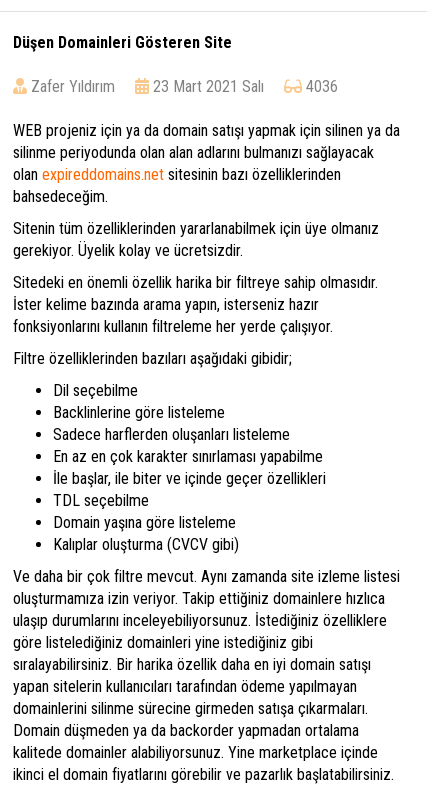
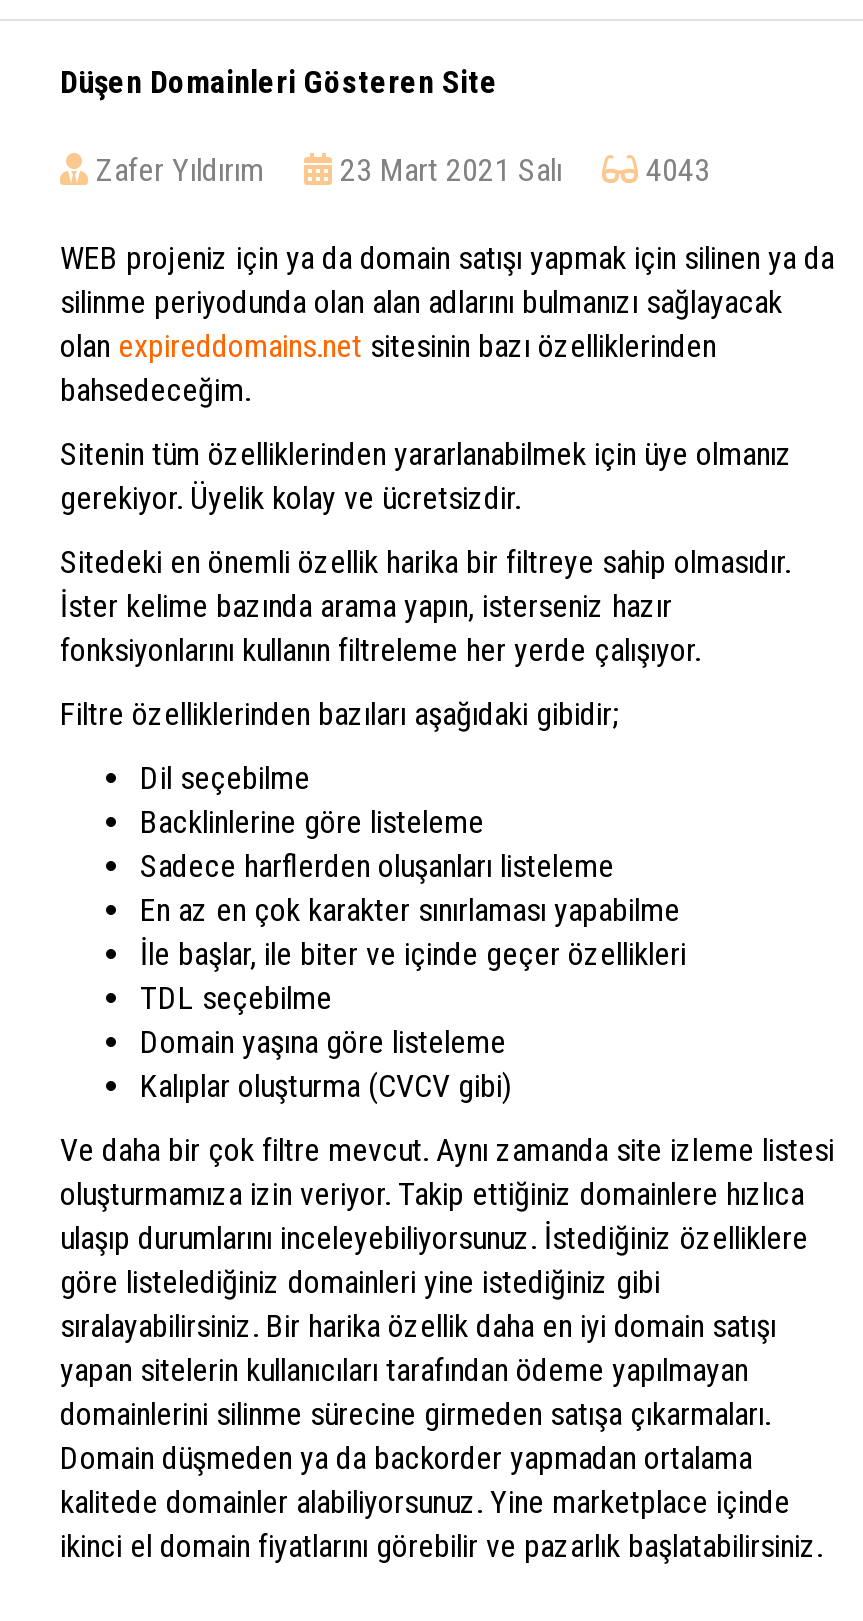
- Zafer Yıldırım 23 Mart 2021 Salı 4036
+ Zafer Yıldırım 23 Mart 2021 Salı 4043
